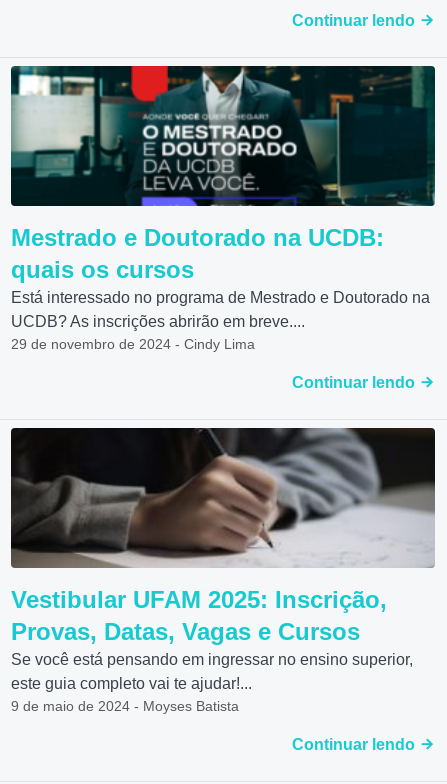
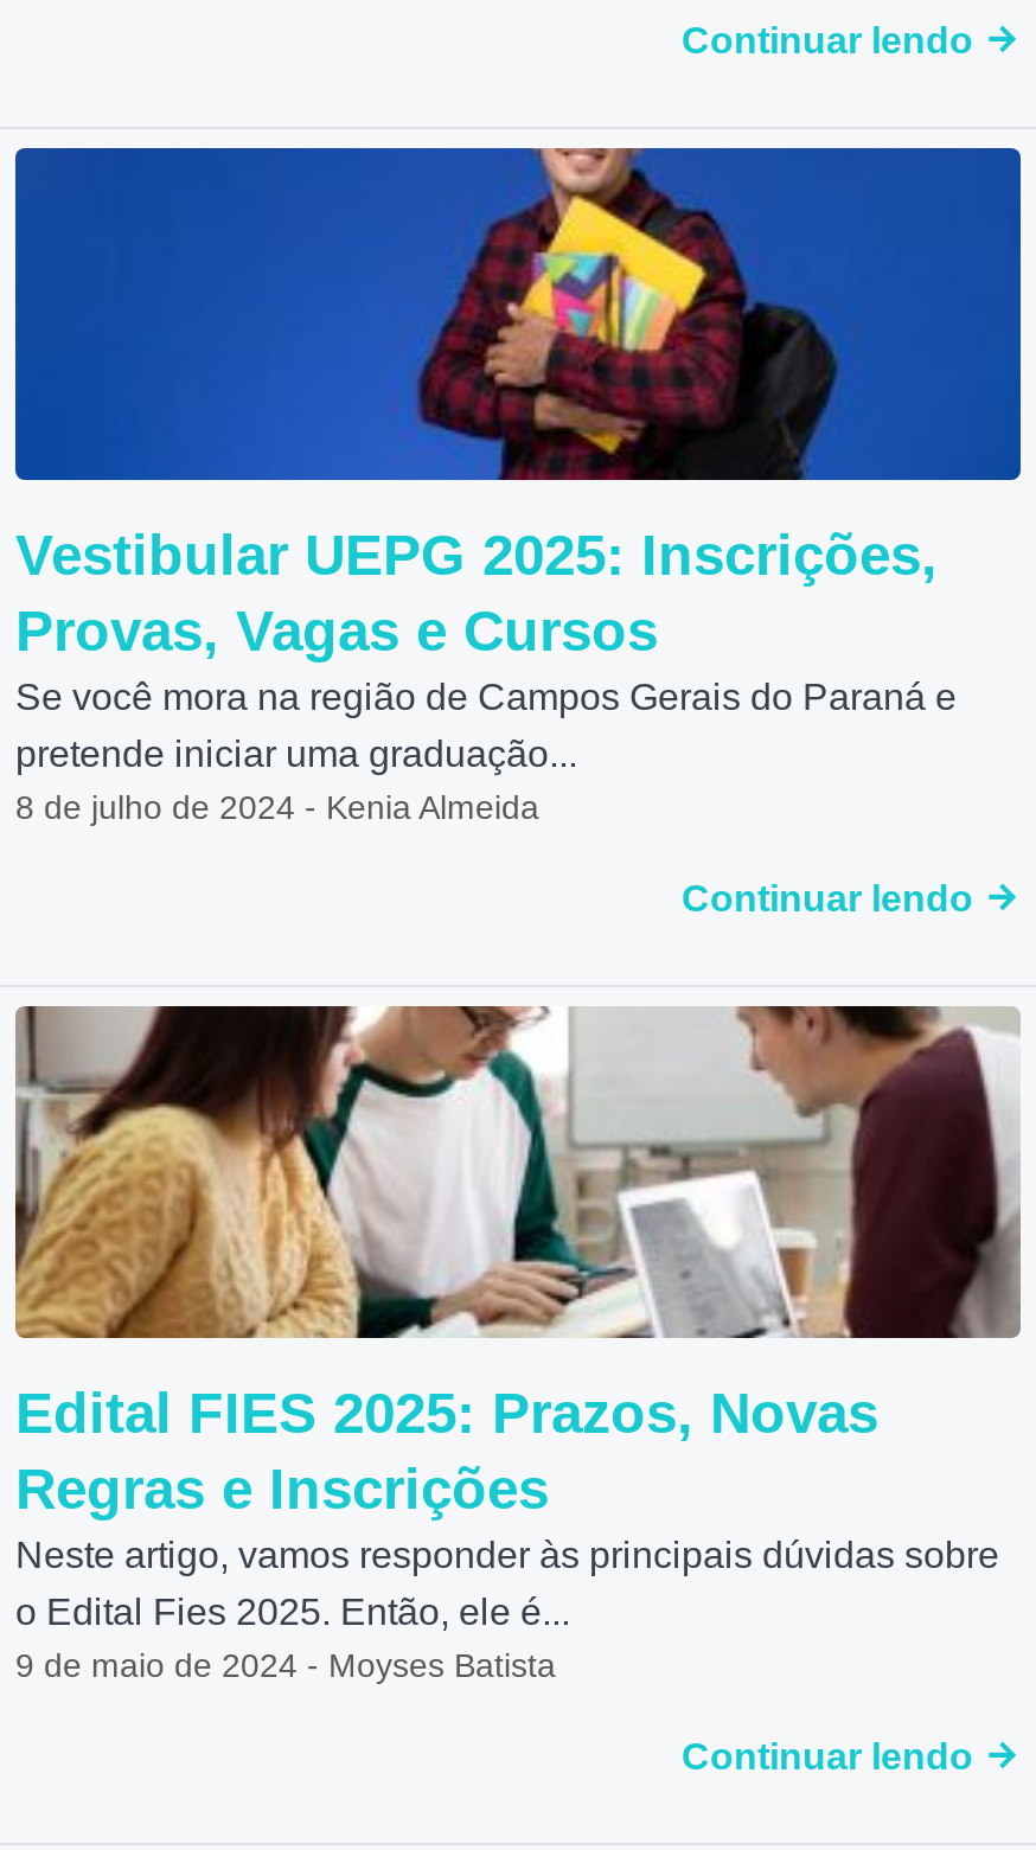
- [image]
- Mestrado e Doutorado na UCDB:
- quais os cursos
- Está interessado no programa de Mestrado e Doutorado na
- UCDB? As inscrições abrirão em breve....
- 29 de novembro de 2024 - Cindy Lima
+ [image]
+ Vestibular UEPG 2025: Inscrições,
+ Provas, Vagas e Cursos
+ Se você mora na região de Campos Gerais do Paraná e
+ pretende iniciar uma graduação...
+ 8 de julho de 2024 - Kenia Almeida

- [image]
- Vestibular UFAM 2025: Inscrição,
- Provas, Datas, Vagas e Cursos
- Se você está pensando em ingressar no ensino superior,
- este guia completo vai te ajudar!...
+ [image]
+ Edital FIES 2025: Prazos, Novas
+ Regras e Inscrições
+ Neste artigo, vamos responder às principais dúvidas sobre
+ o Edital Fies 2025. Então, ele é...
